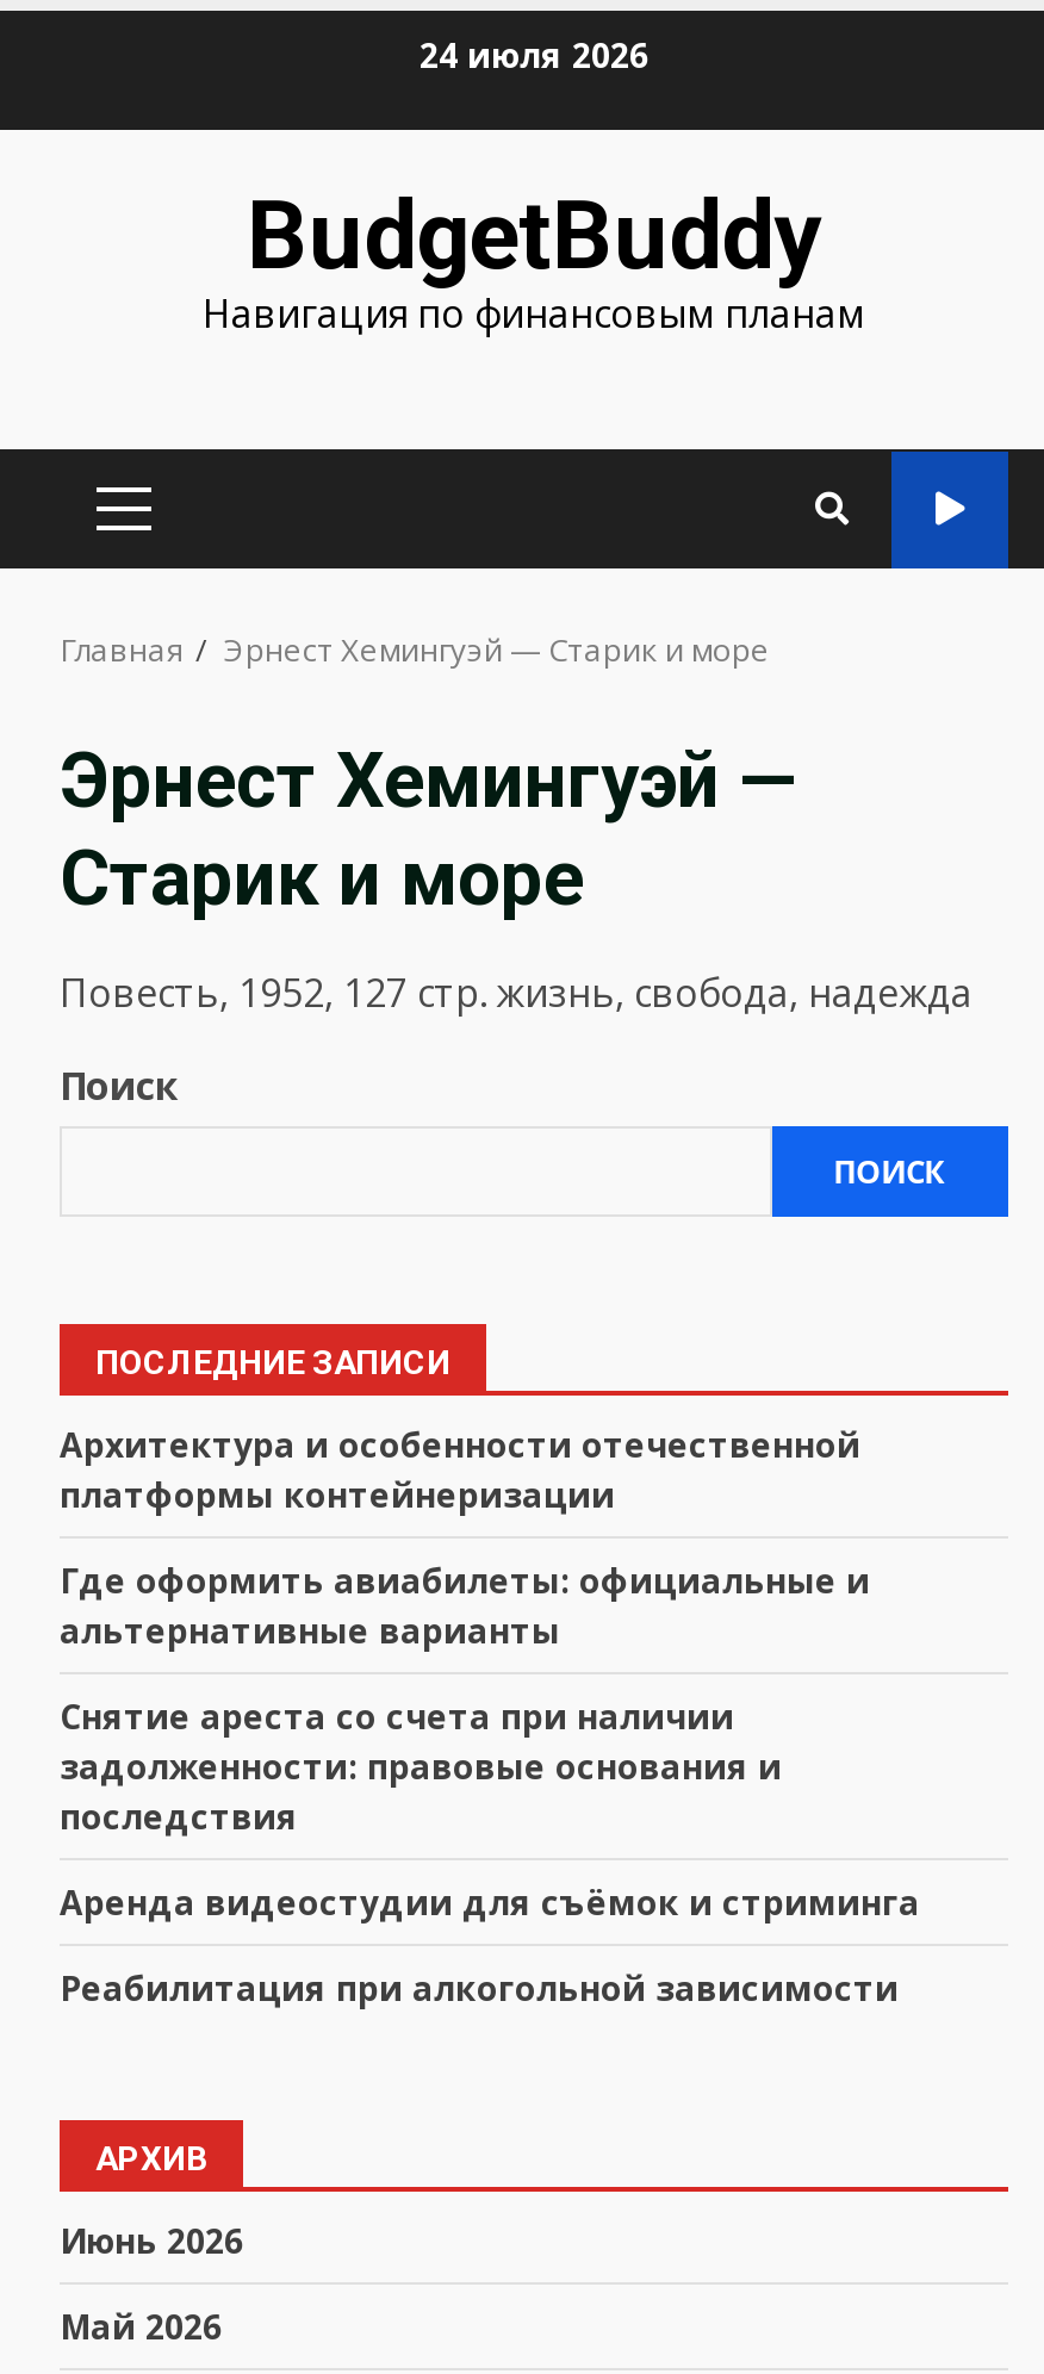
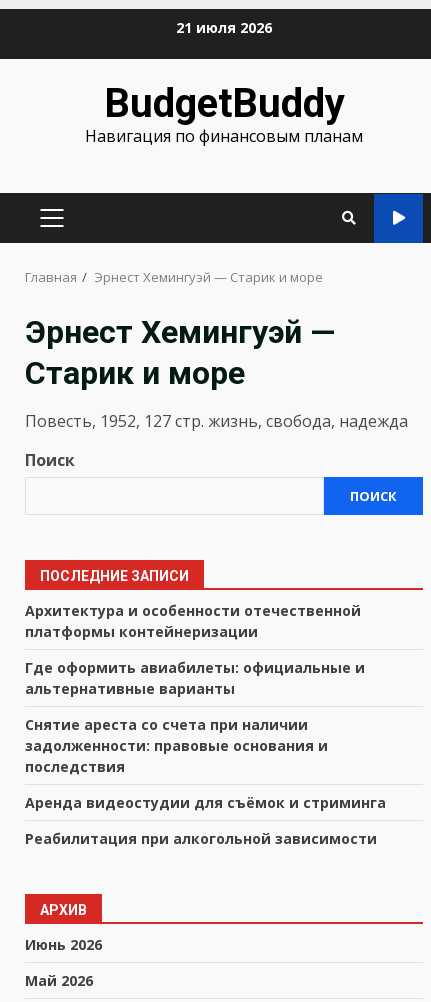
- 24 июля 2026
+ 21 июля 2026
